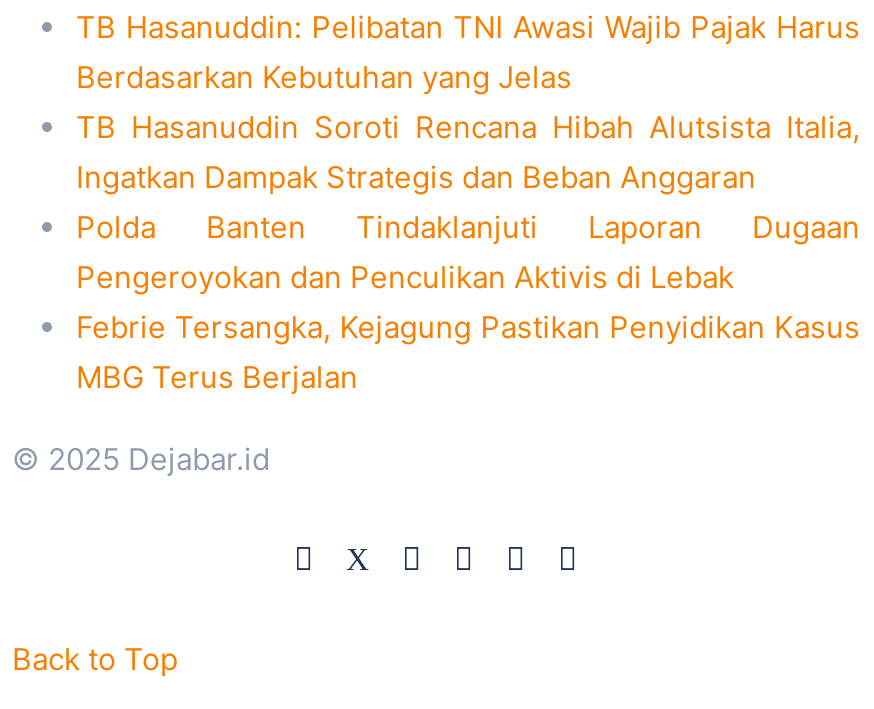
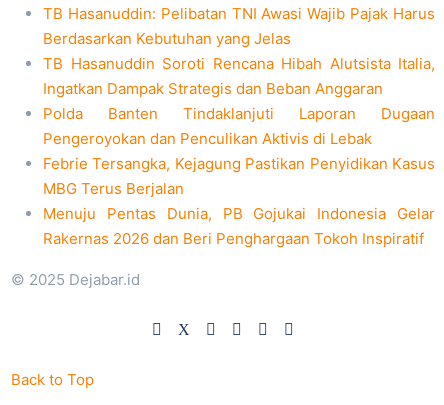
+ Menuju Pentas Dunia, PB Gojukai Indonesia Gelar
+ Rakernas 2026 dan Beri Penghargaan Tokoh Inspiratif
